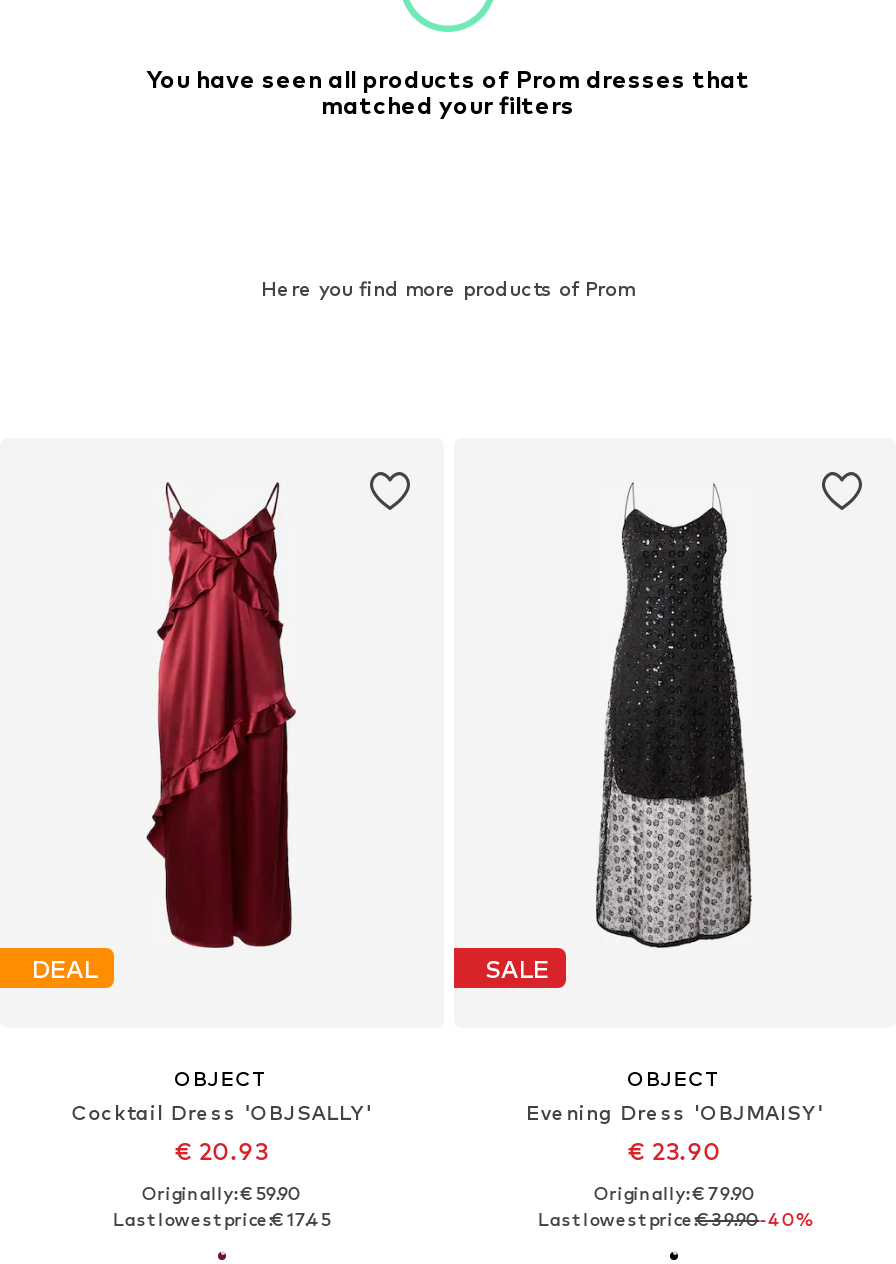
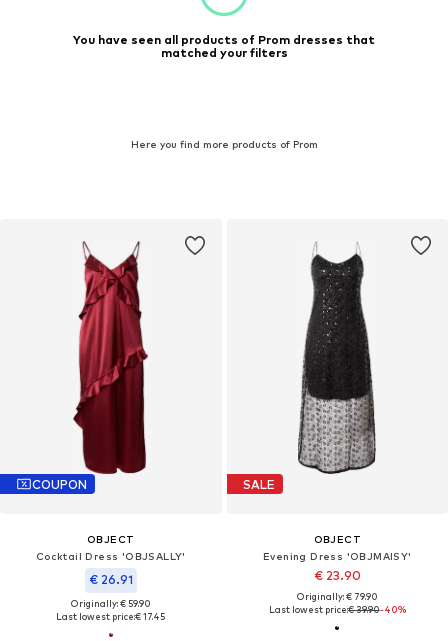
- DEAL
+ COUPON

- € 20.93
+ € 26.91
